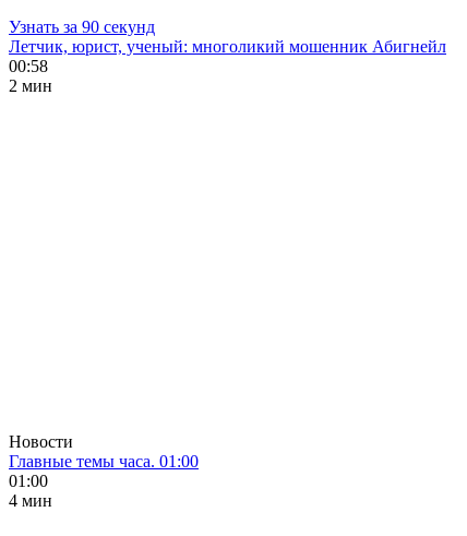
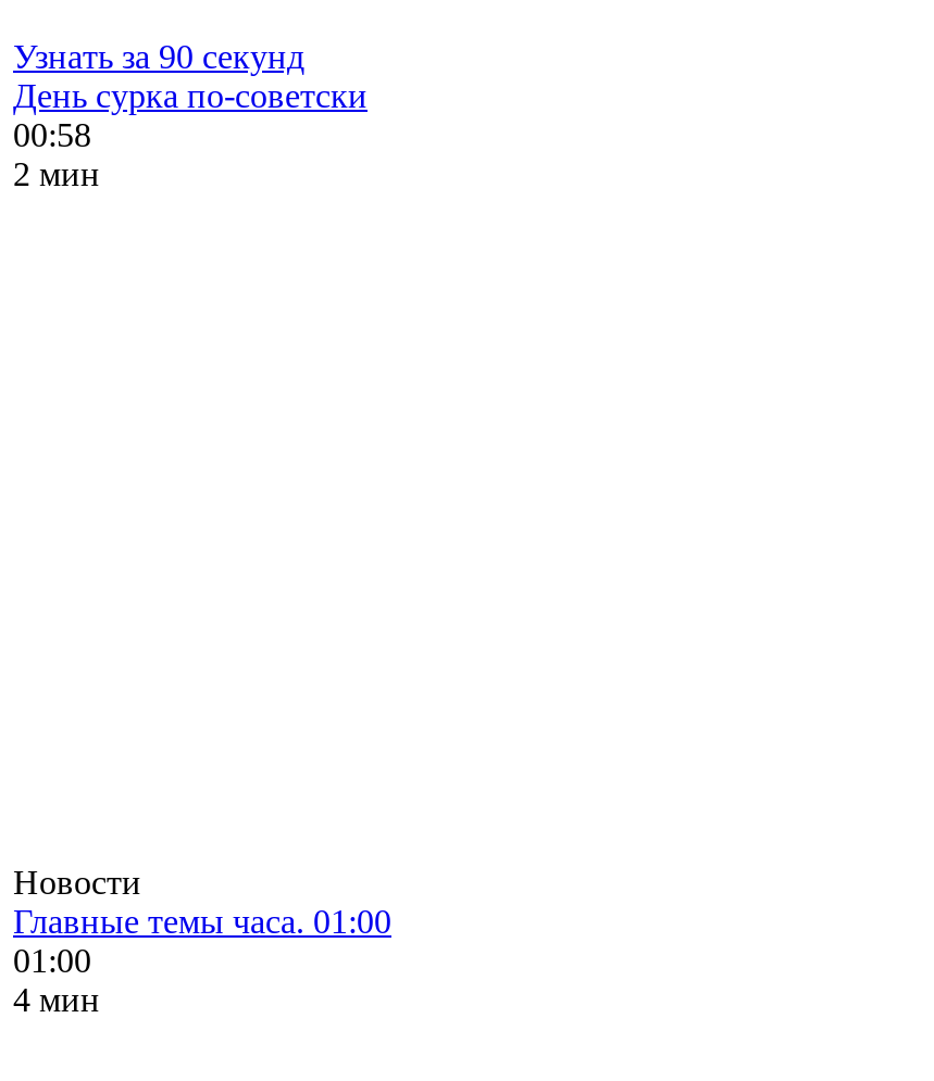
- Летчик, юрист, ученый: многоликий мошенник Абигнейл
+ День сурка по-советски
